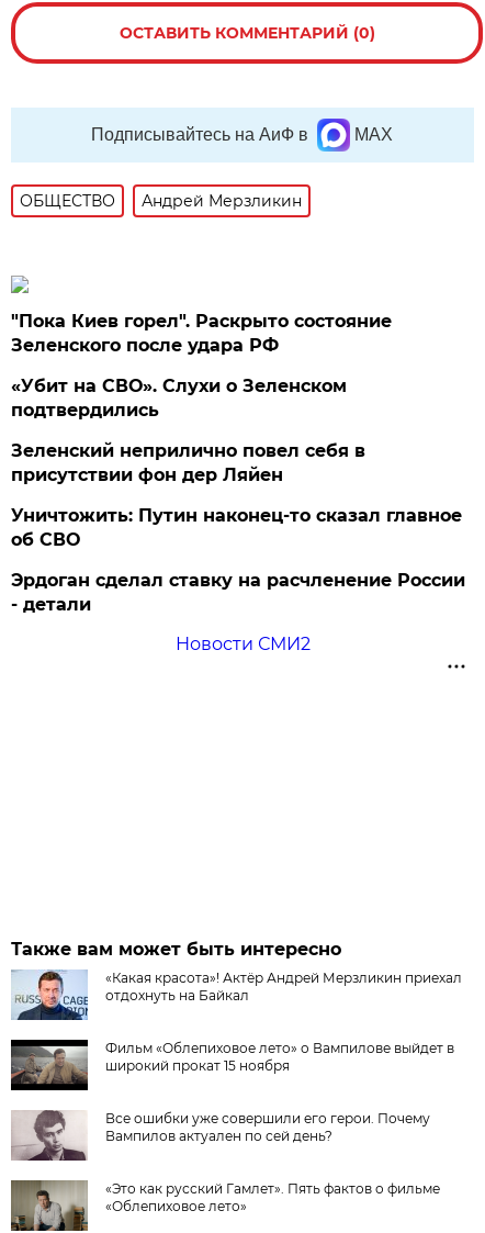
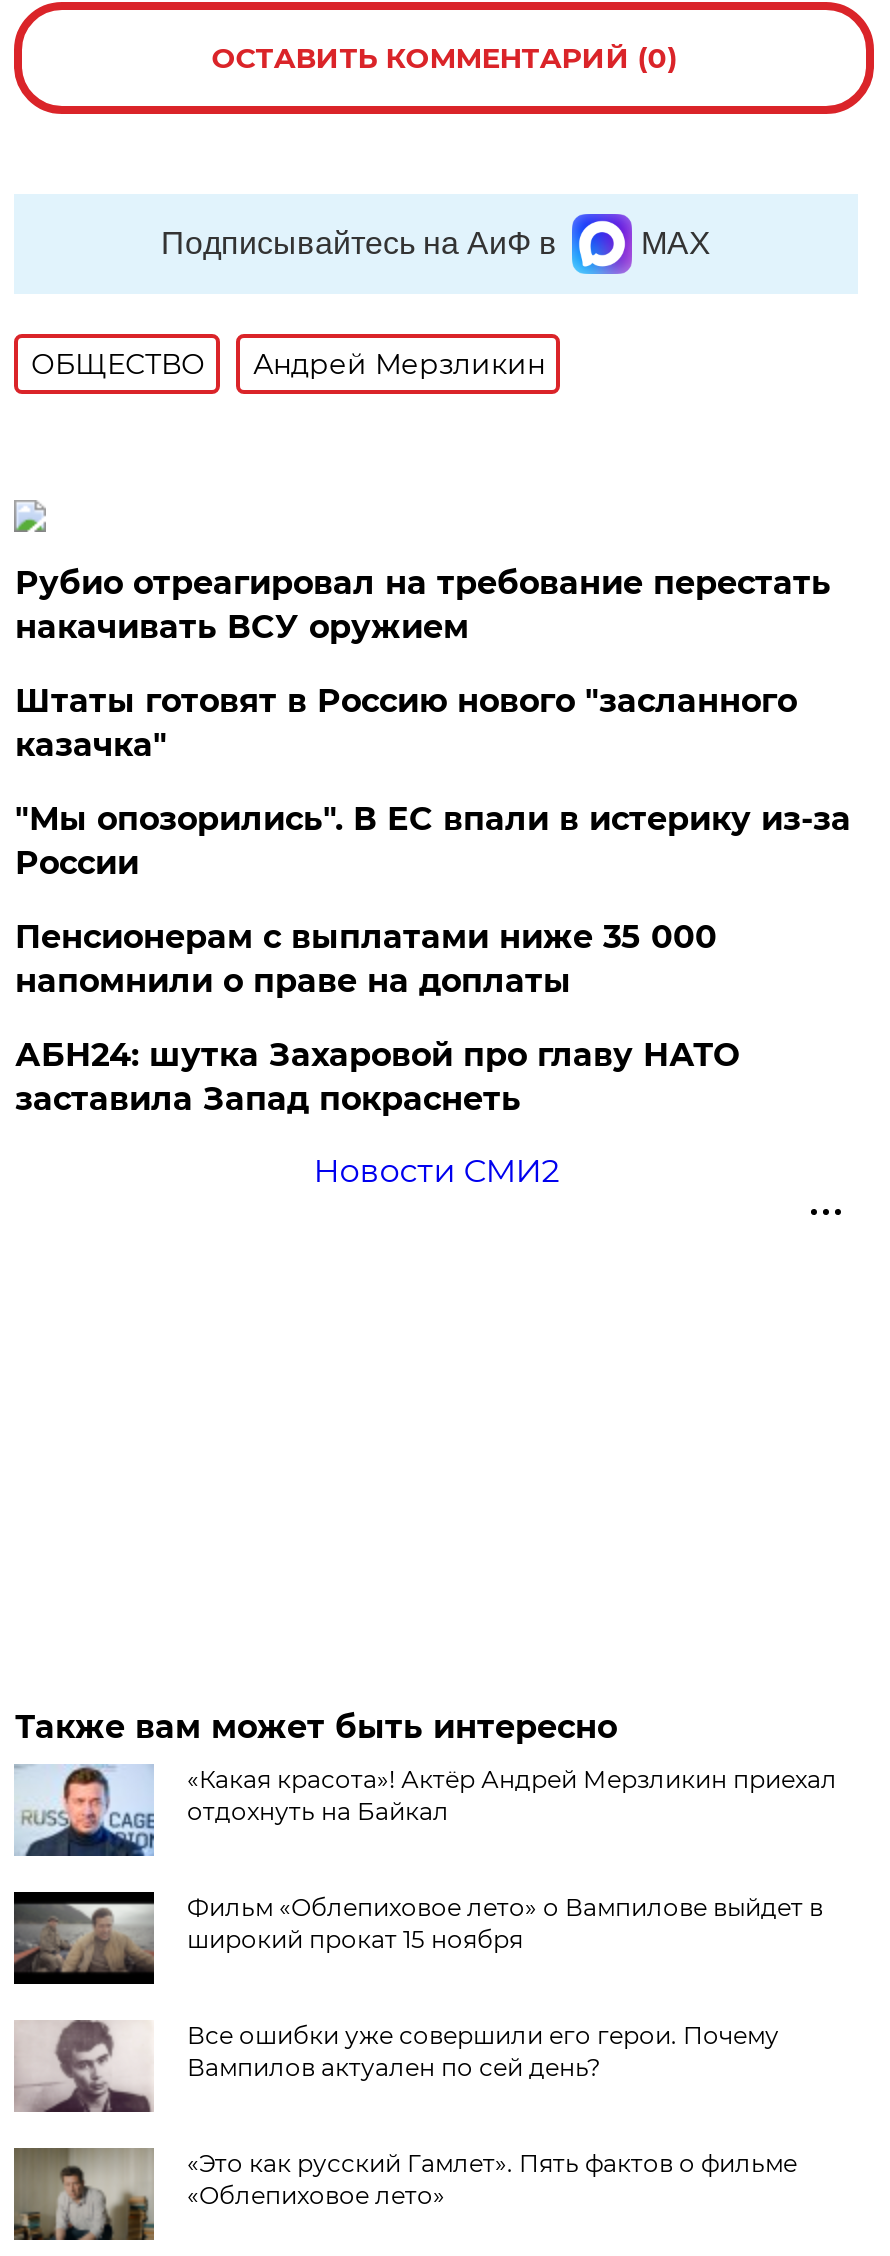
- "Пока Киев горел". Раскрыто состояние
- Зеленского после удара РФ
+ Рубио отреагировал на требование перестать
+ накачивать ВСУ оружием

- «Убит на СВО». Слухи о Зеленском
- подтвердились
+ Штаты готовят в Россию нового "засланного
+ казачка"

- Зеленский неприлично повел cебя в
- присутствии фон дер Ляйен
+ "Мы опозорились". В ЕС впали в истерику из-за
+ России

- Уничтожить: Путин наконец-то сказал главное
- об СВО
+ Пенсионерам с выплатами ниже 35 000
+ напомнили о праве на доплаты

- Эрдоган сделал ставку на расчленение России
- - детали
+ АБН24: шутка Захаровой про главу НАТО
+ заставила Запад покраснеть
